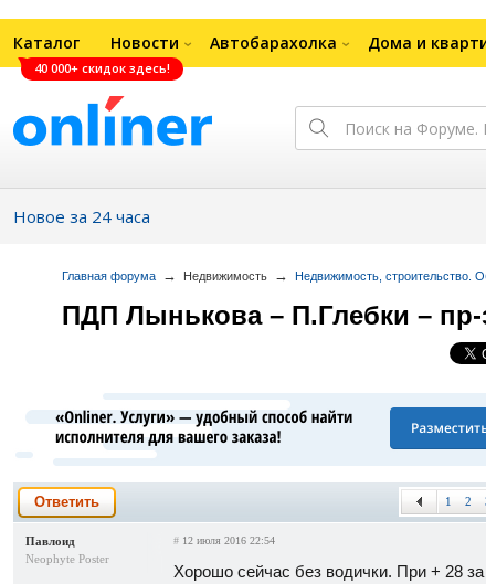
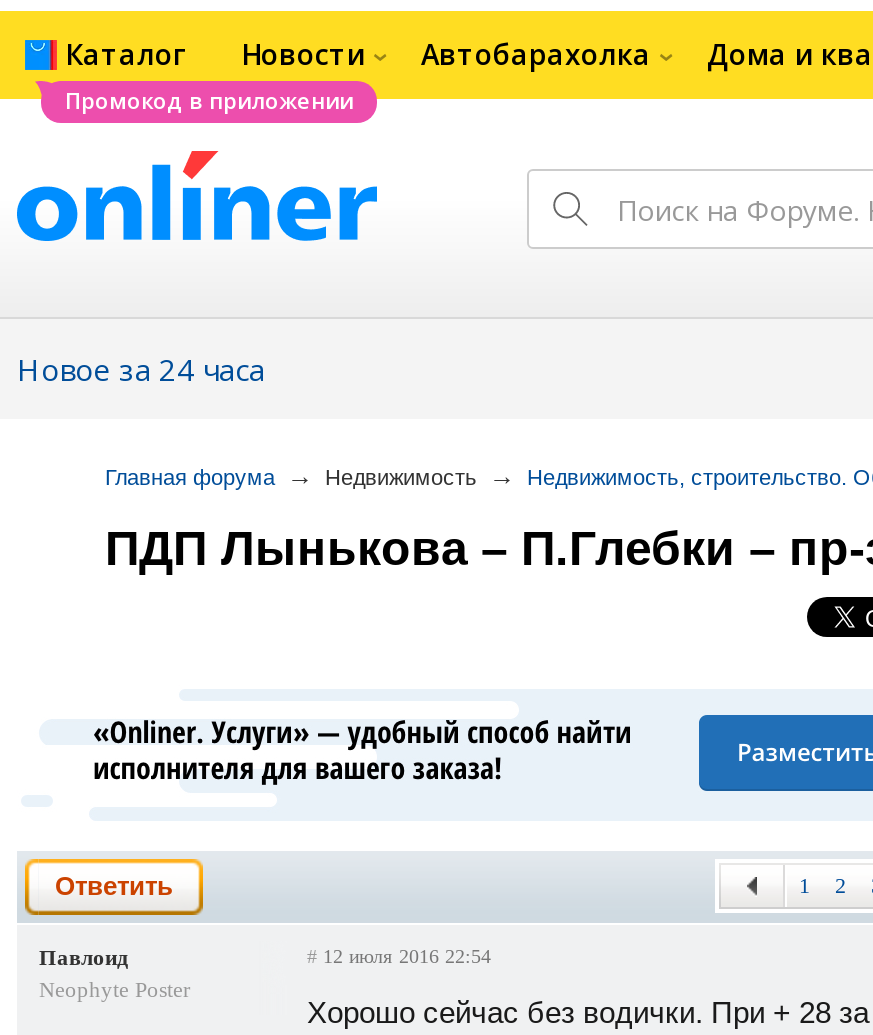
- 40 000+ скидок здесь!
+ Промокод в приложении
